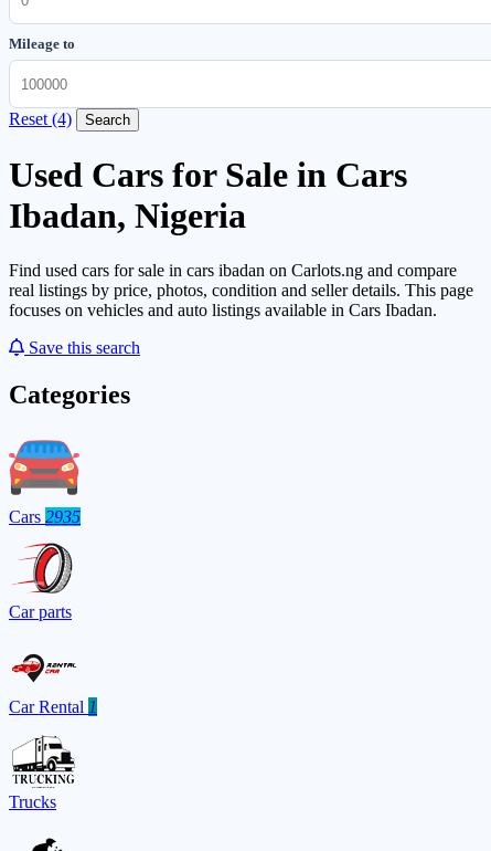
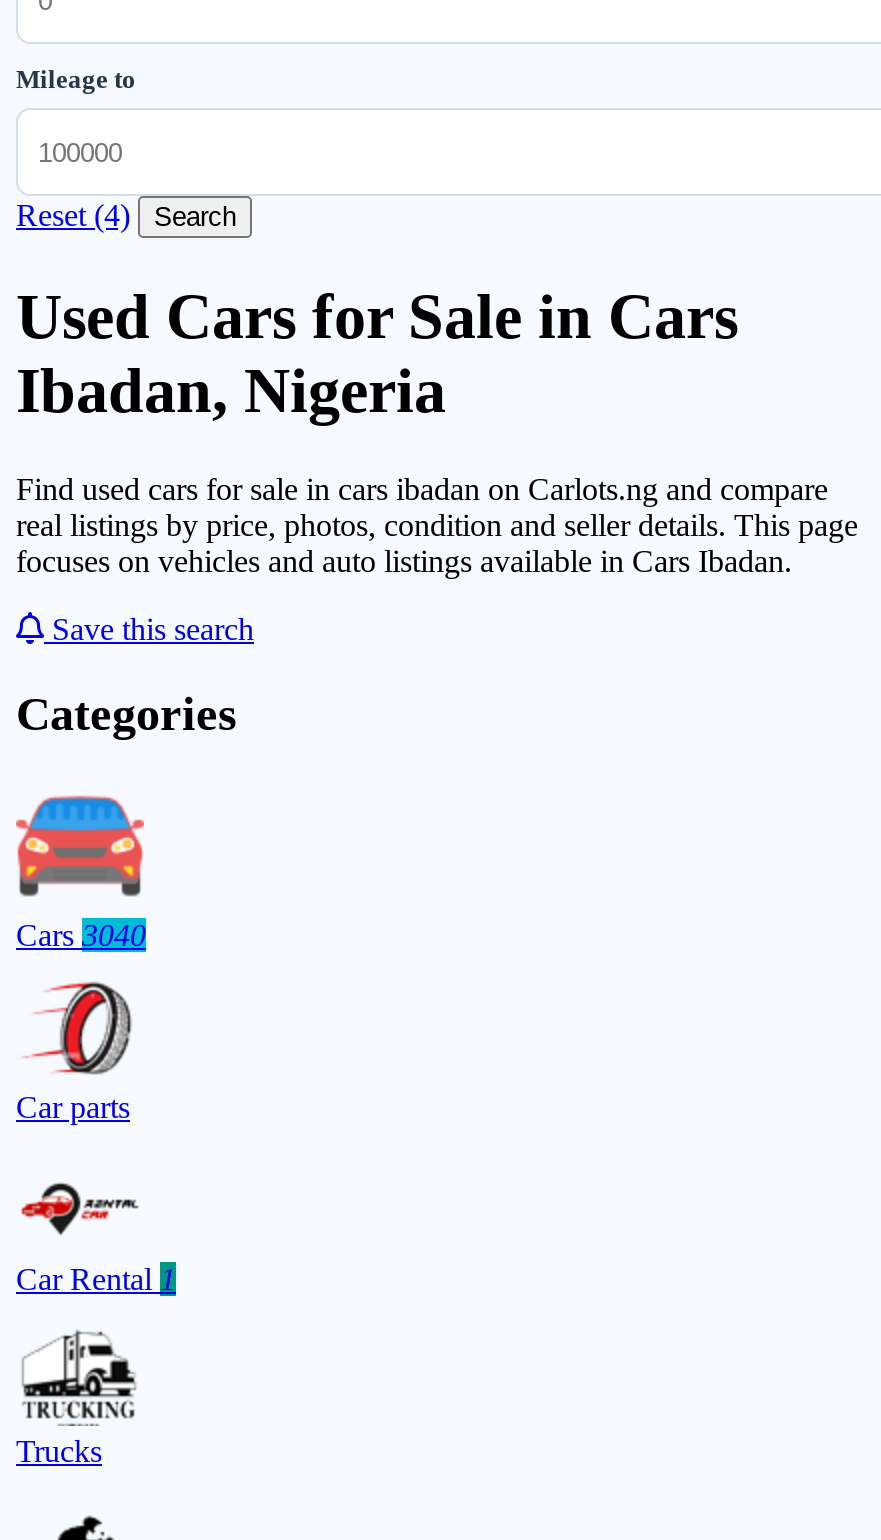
- Cars 2935
+ Cars 3040
